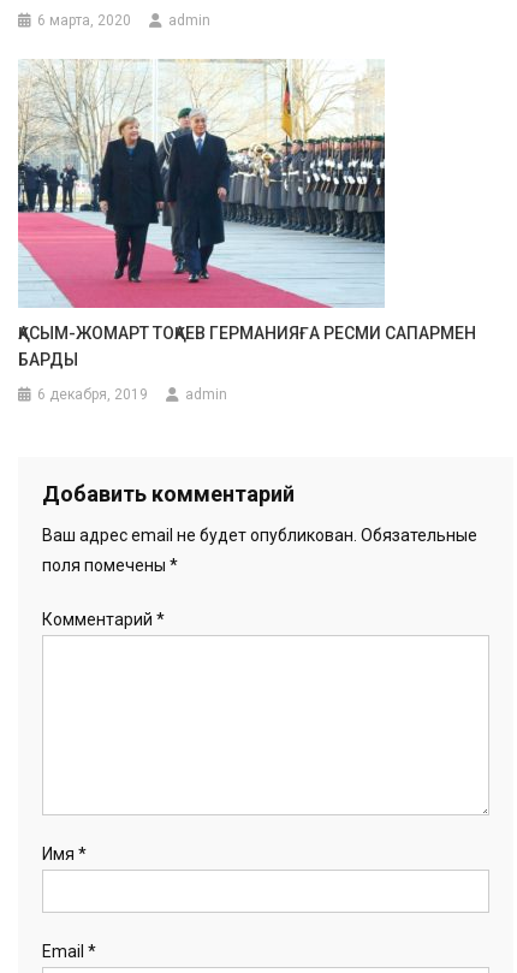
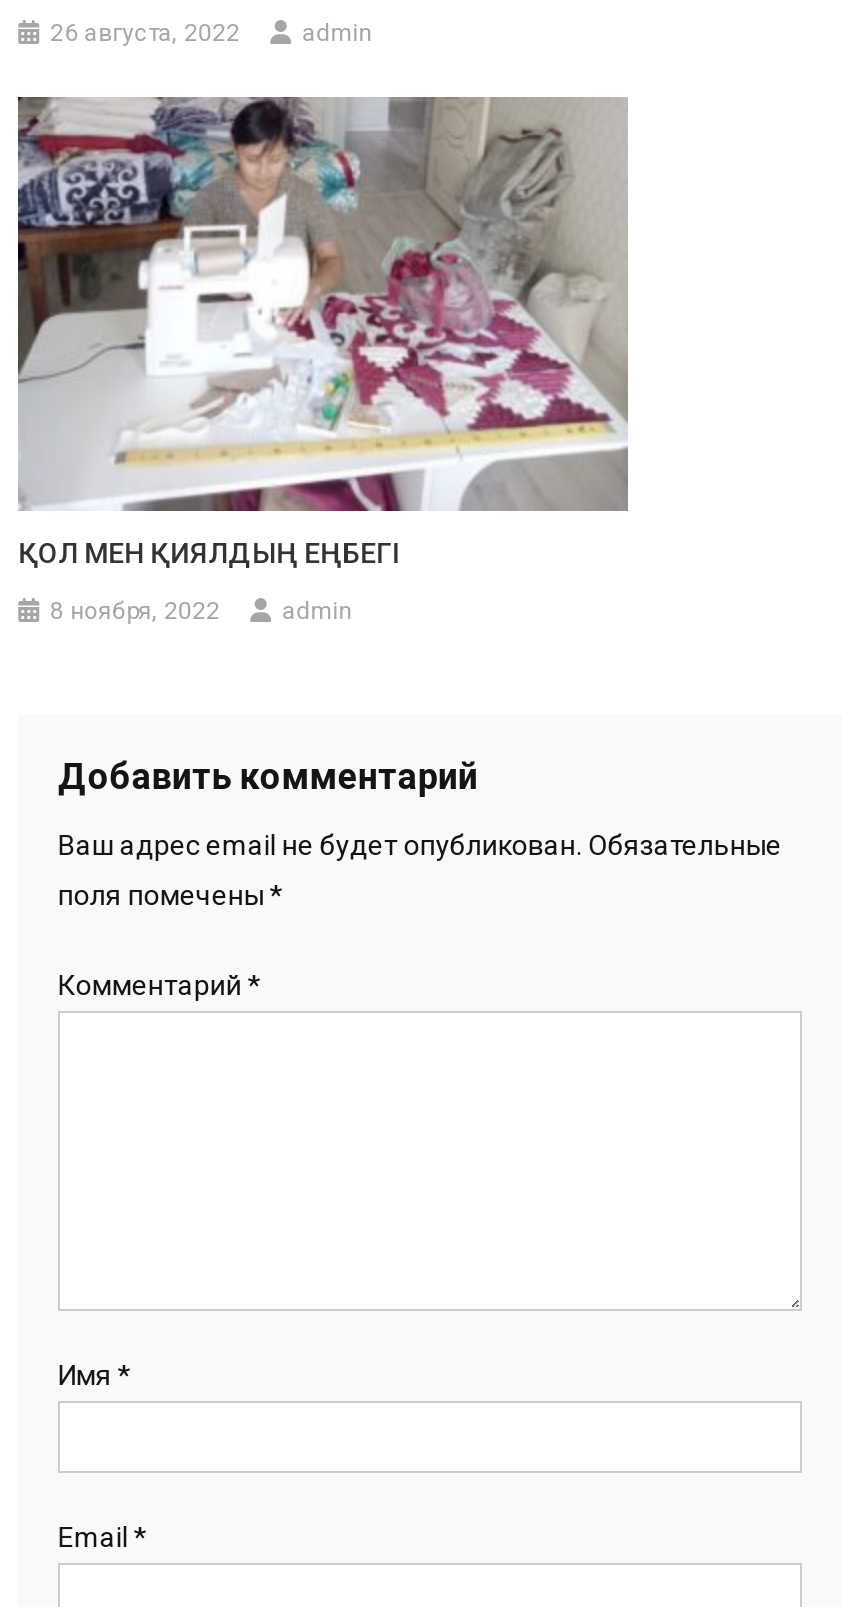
- 6 марта, 2020
+ 26 августа, 2022

- [image]
- ҚАСЫМ-ЖОМАРТ ТОҚАЕВ ГЕРМАНИЯҒА РЕСМИ САПАРМЕН
- БАРДЫ
+ [image]
+ ҚОЛ МЕН ҚИЯЛДЫҢ ЕҢБЕГІ

- 6 декабря, 2019
+ 8 ноября, 2022
